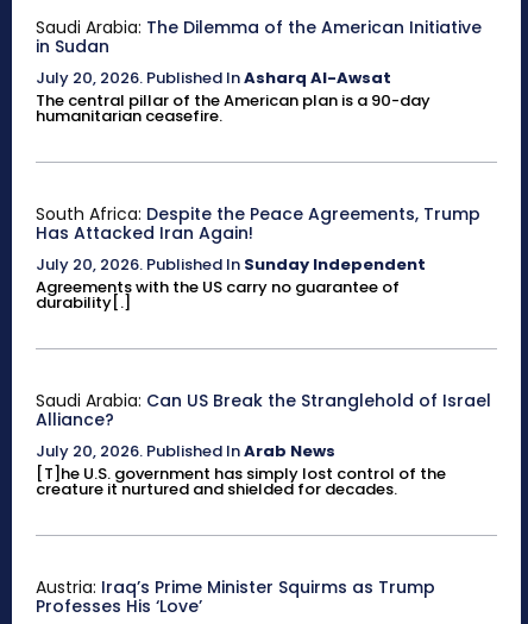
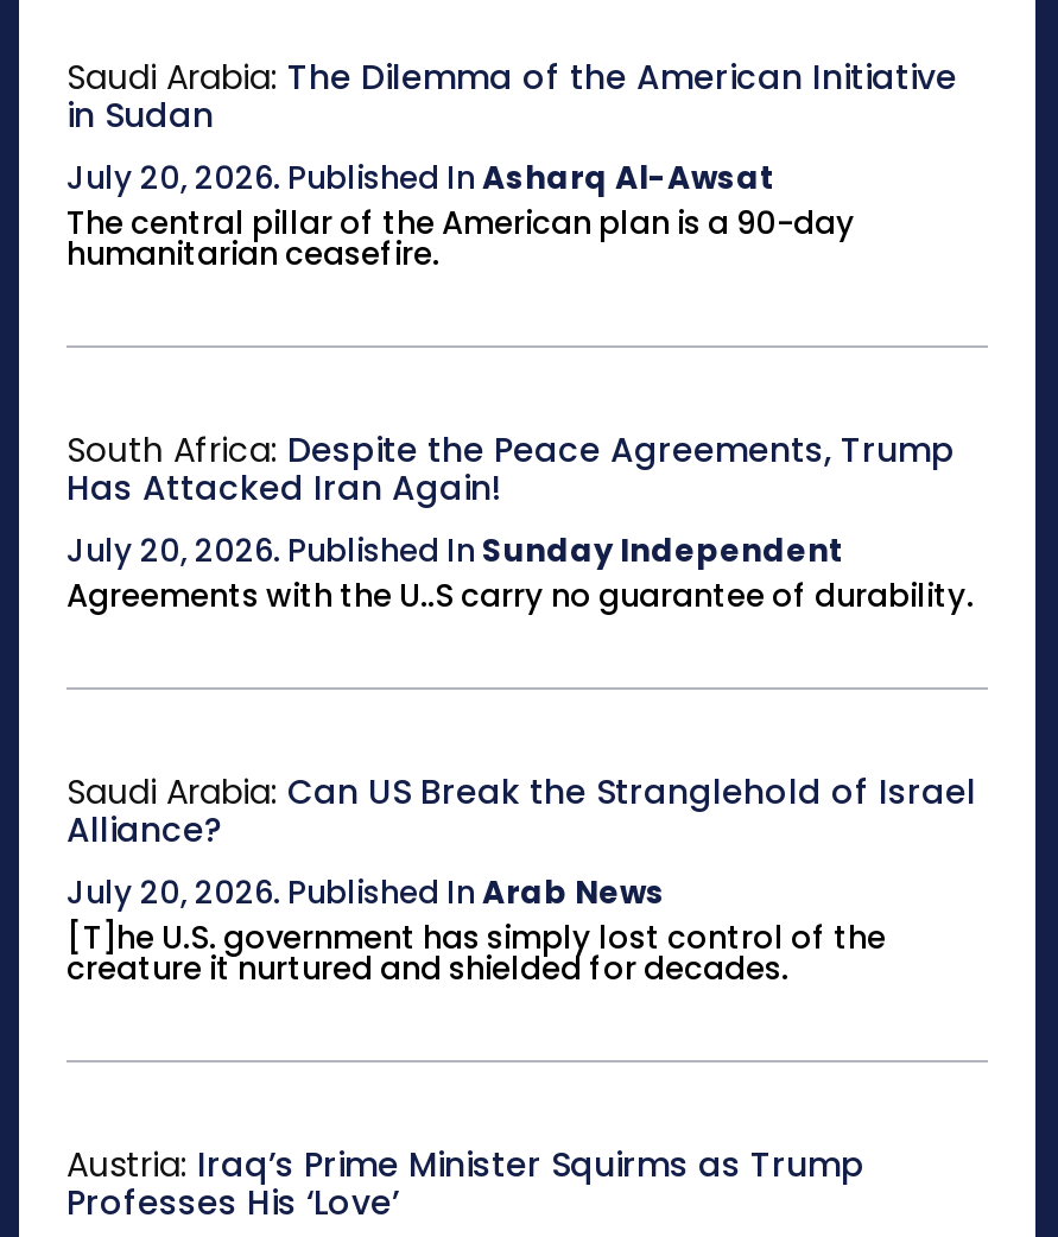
- Agreements with the US carry no guarantee of
- durability[.]
+ Agreements with the U..S carry no guarantee of durability.
